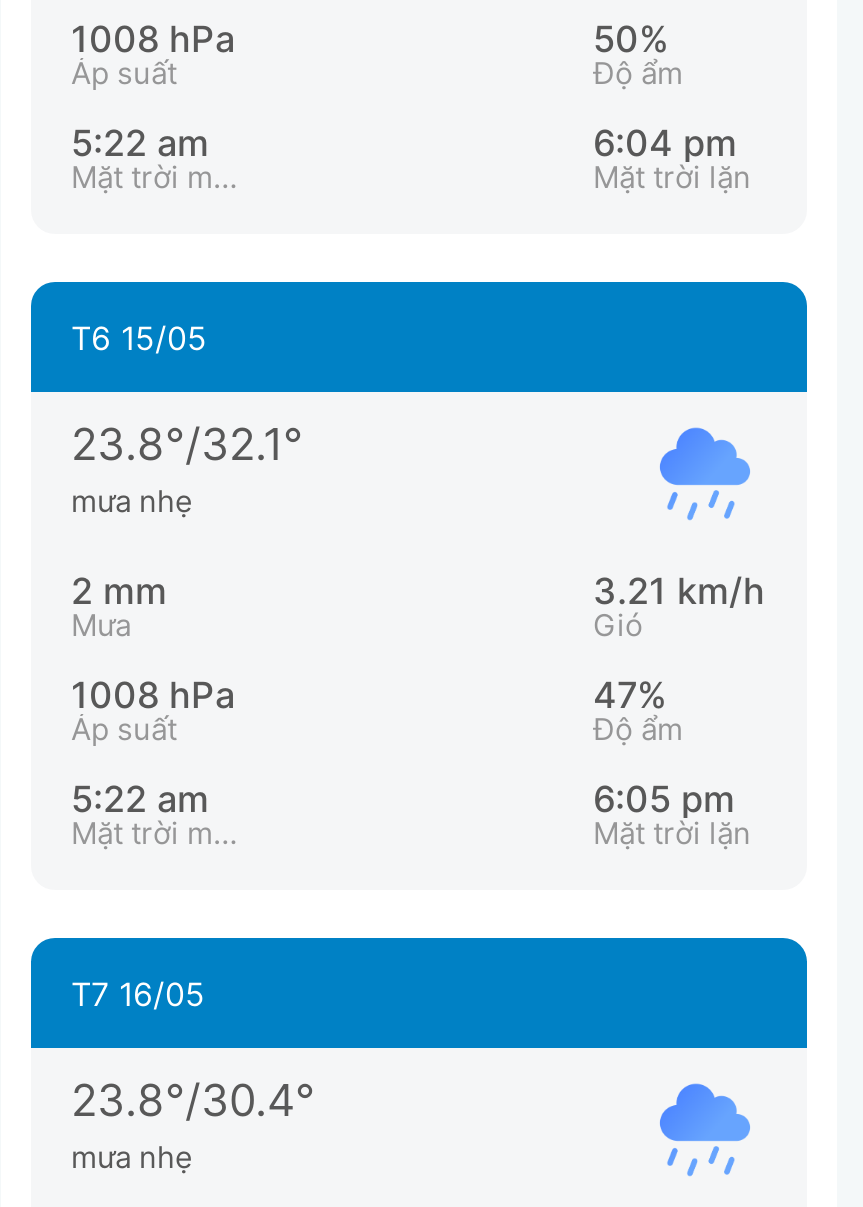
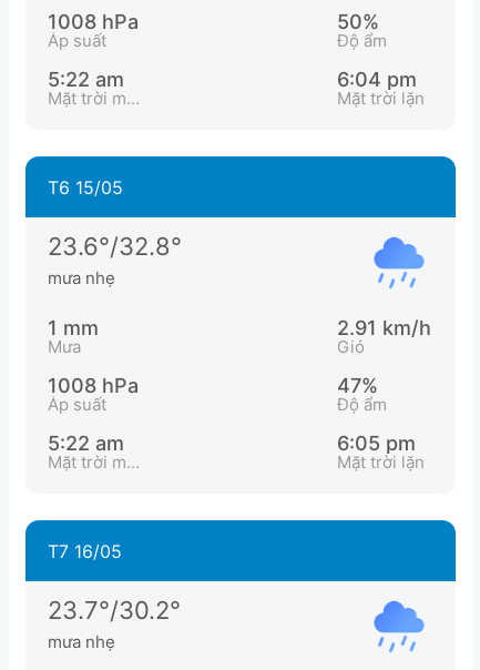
- 23.8°/32.1°
+ 23.6°/32.8°

- 2 mm
+ 1 mm

- 3.21 km/h
+ 2.91 km/h

- 23.8°/30.4°
+ 23.7°/30.2°
